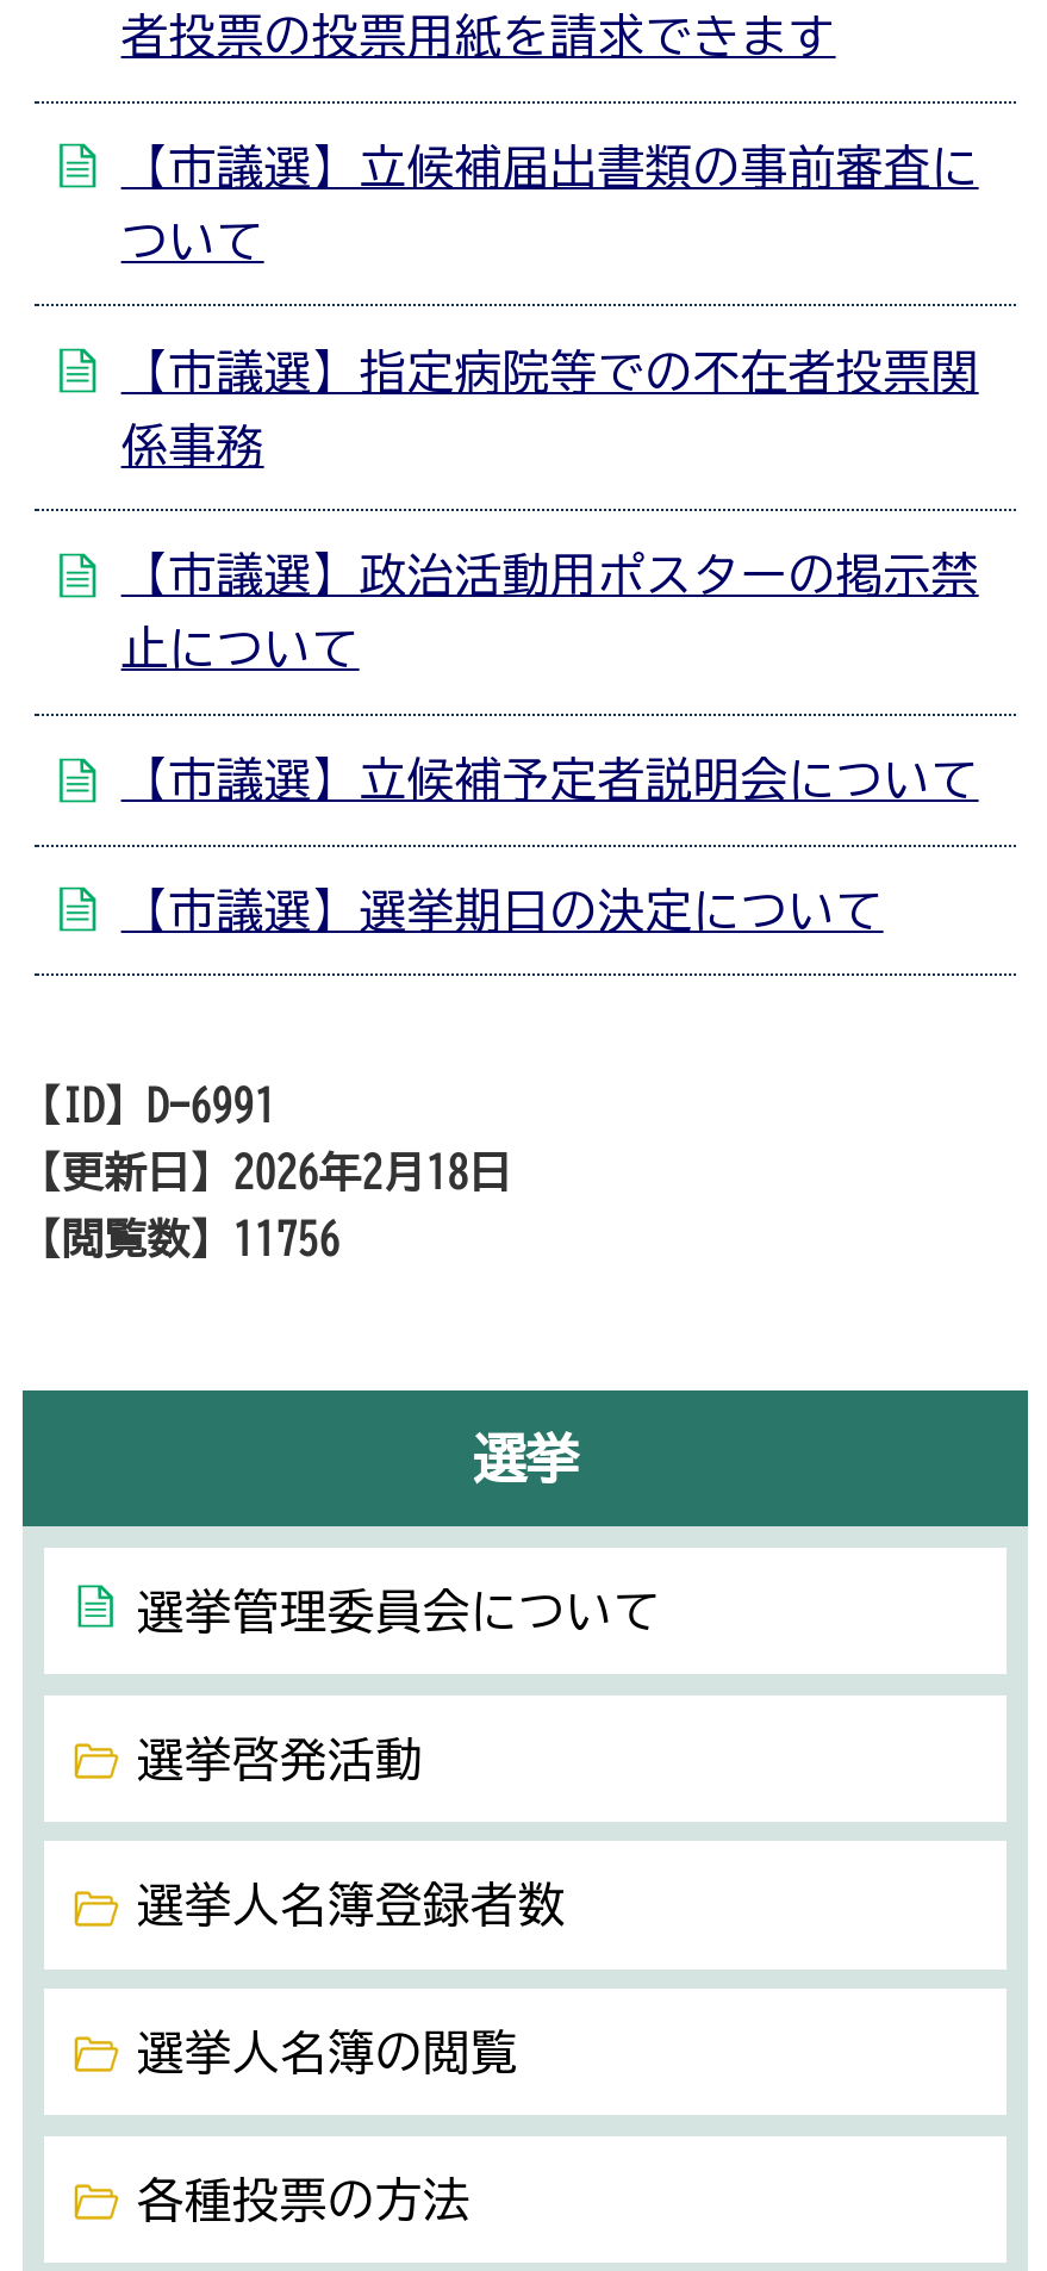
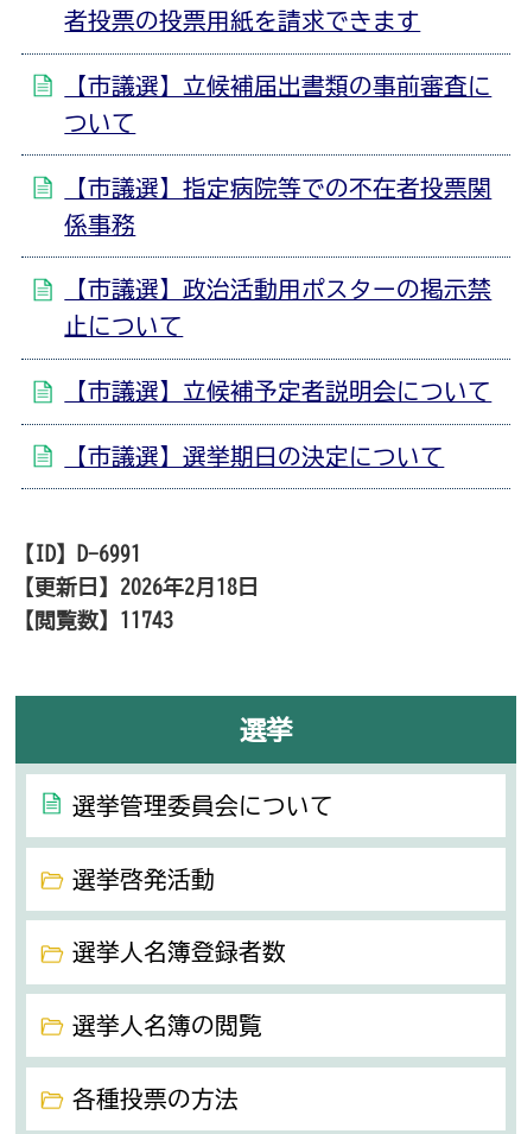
- 【閲覧数】11756
+ 【閲覧数】11743
